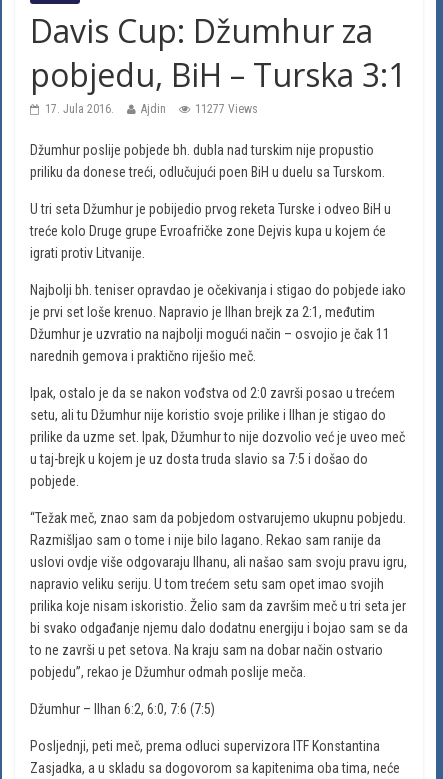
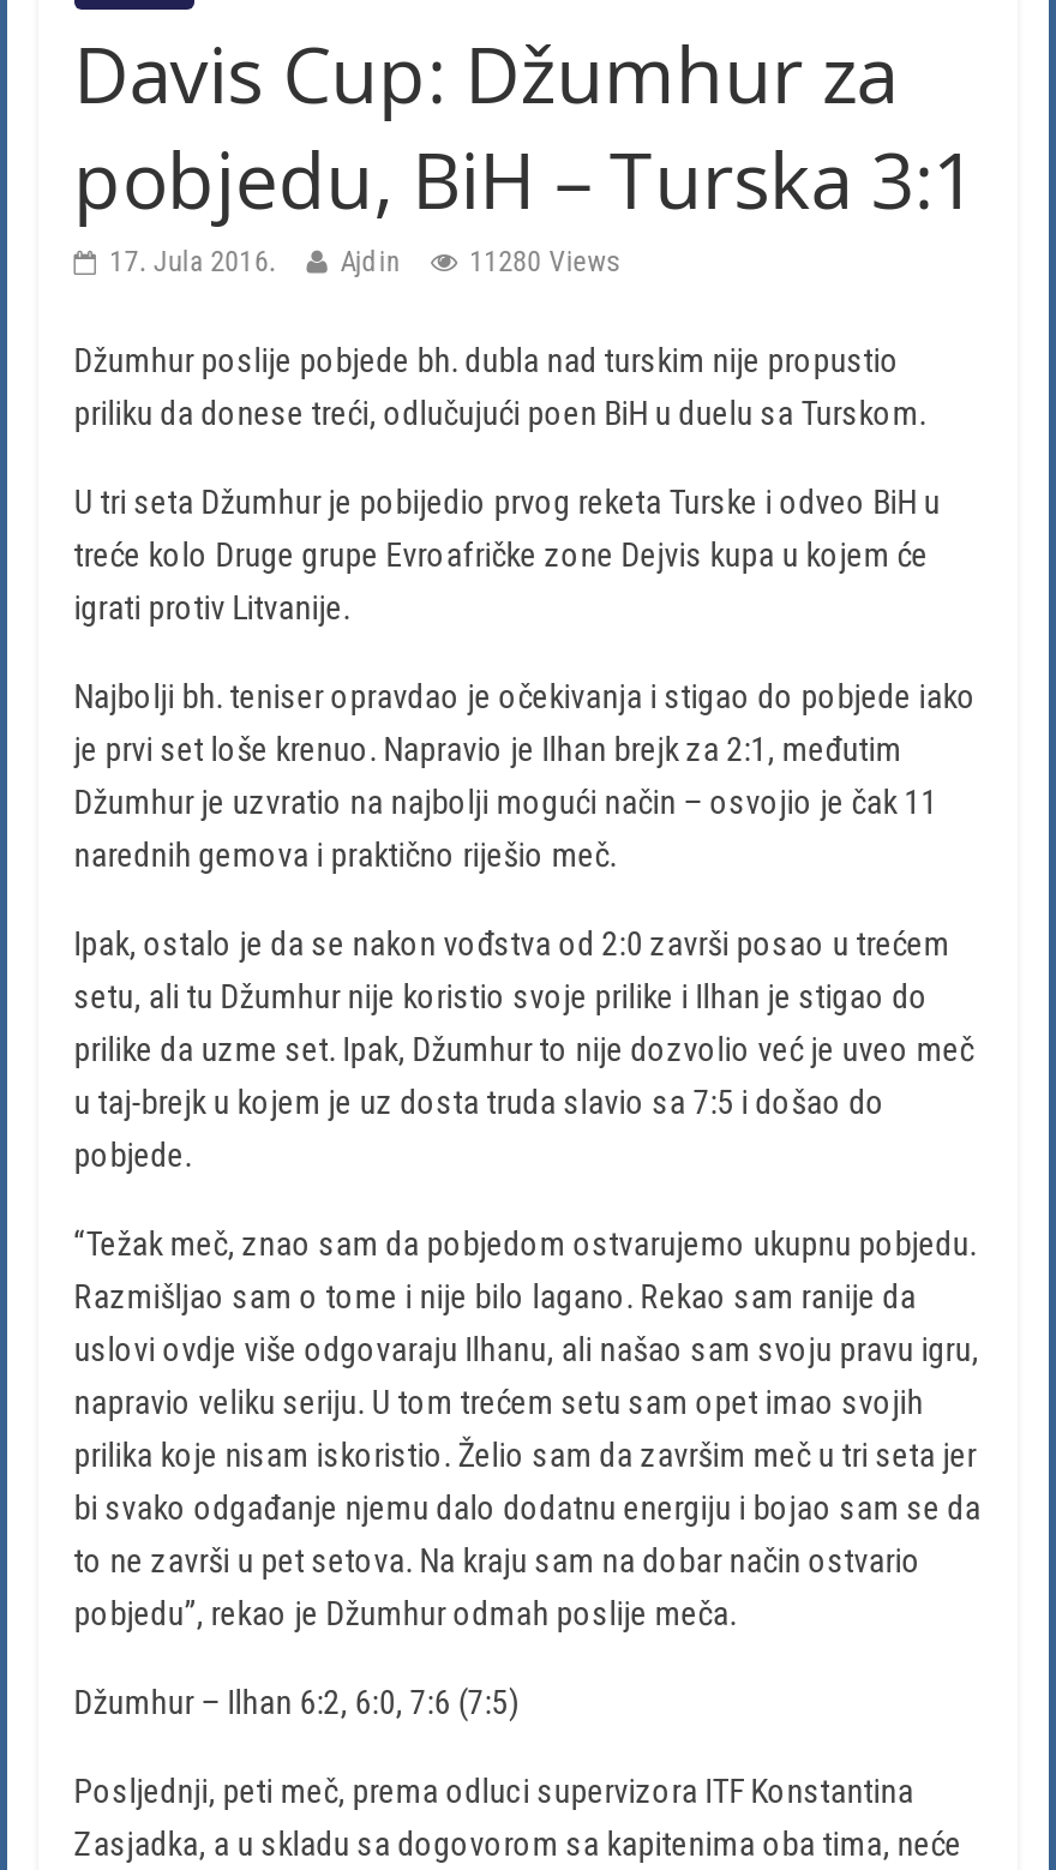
- 11277 Views
+ 11280 Views
